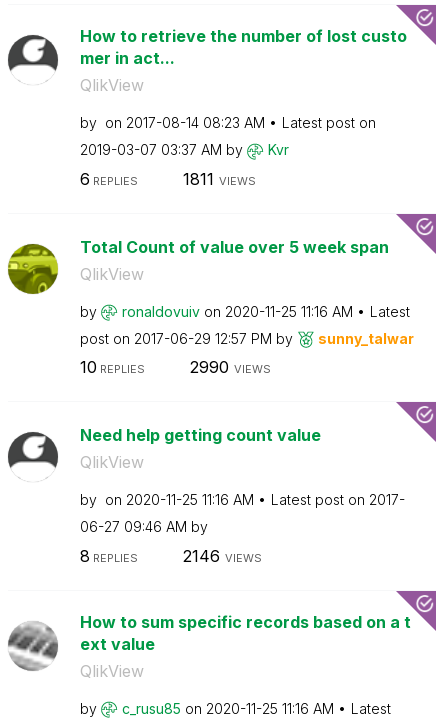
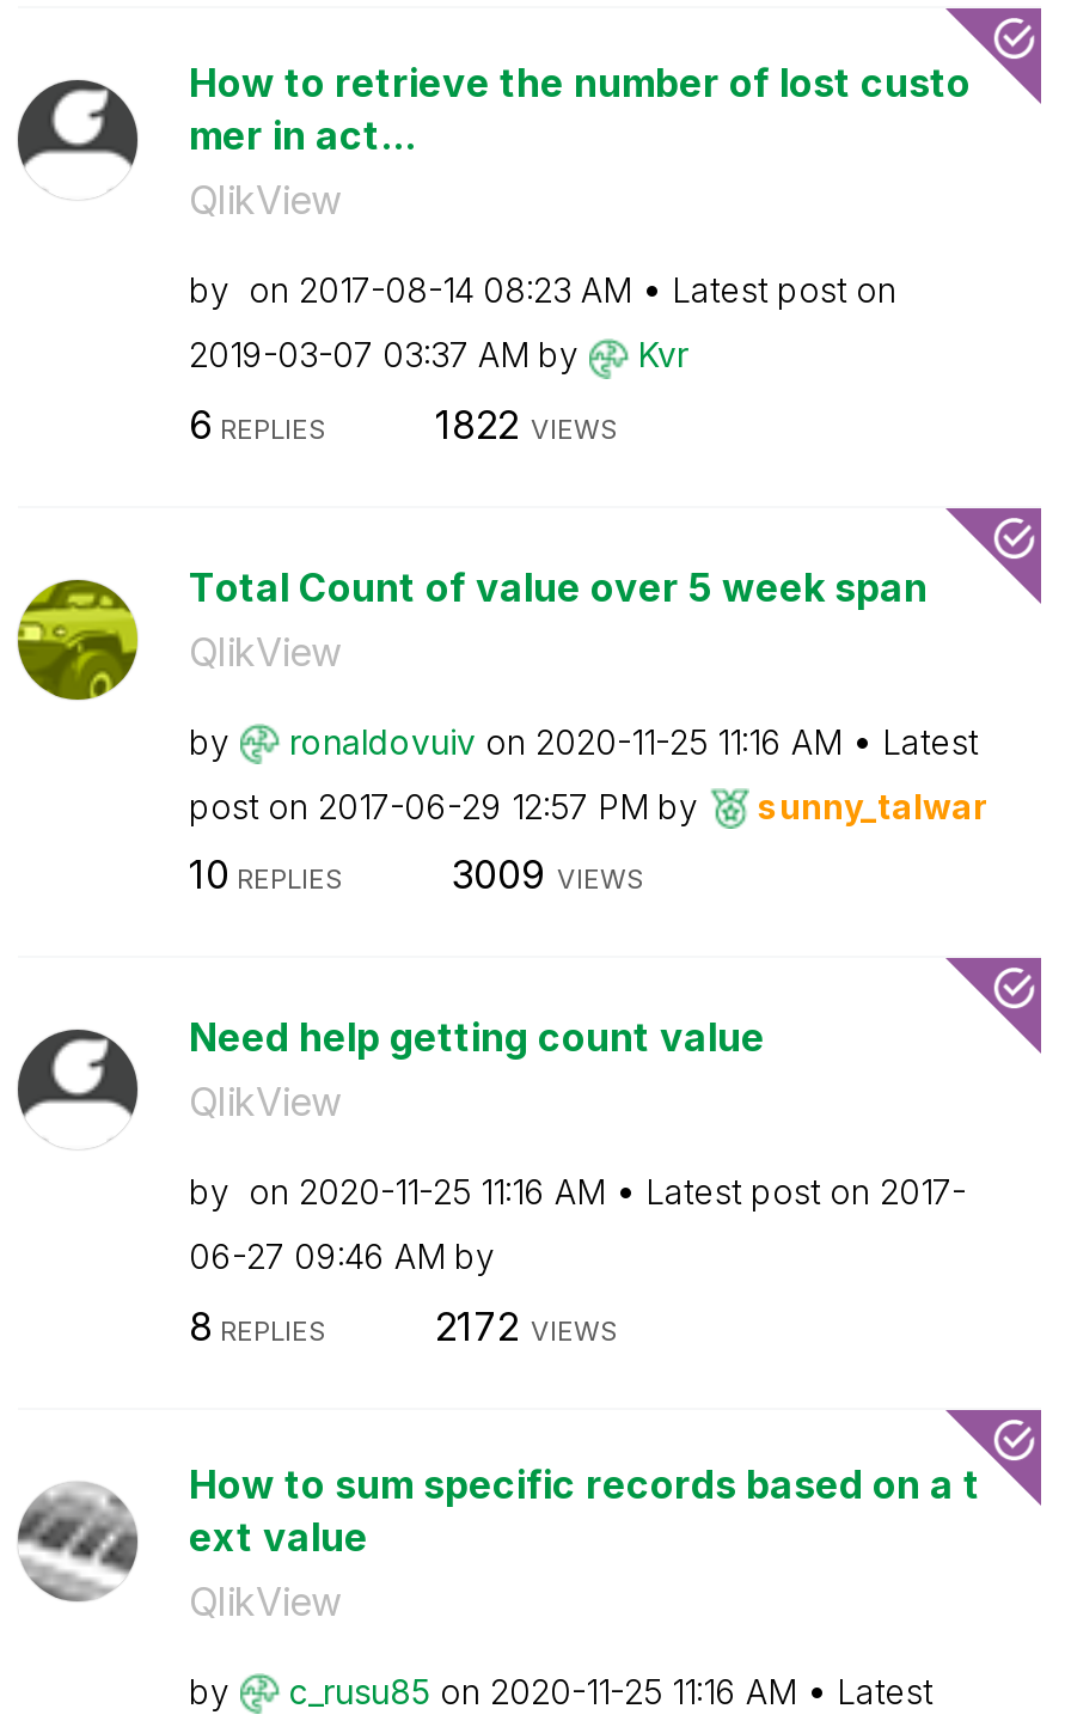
- 1811 VIEWS
+ 1822 VIEWS

- 2990 VIEWS
+ 3009 VIEWS

- 2146 VIEWS
+ 2172 VIEWS
